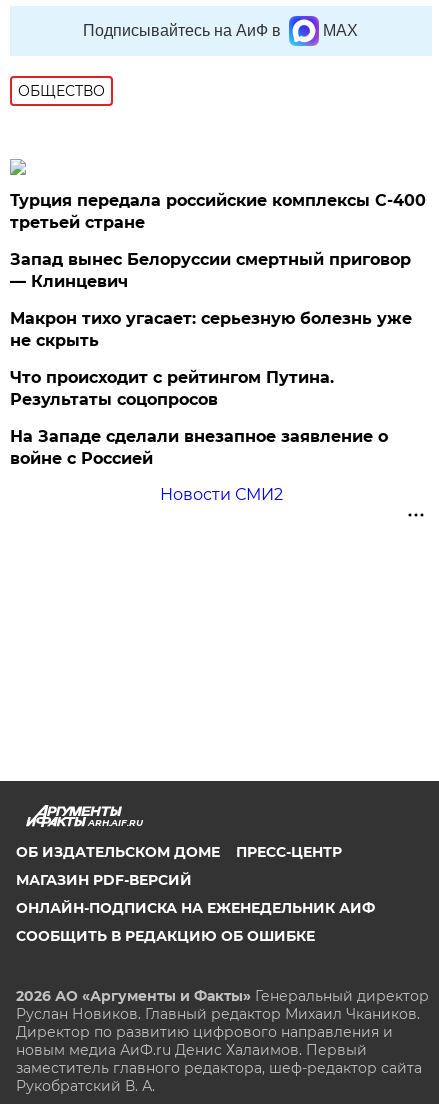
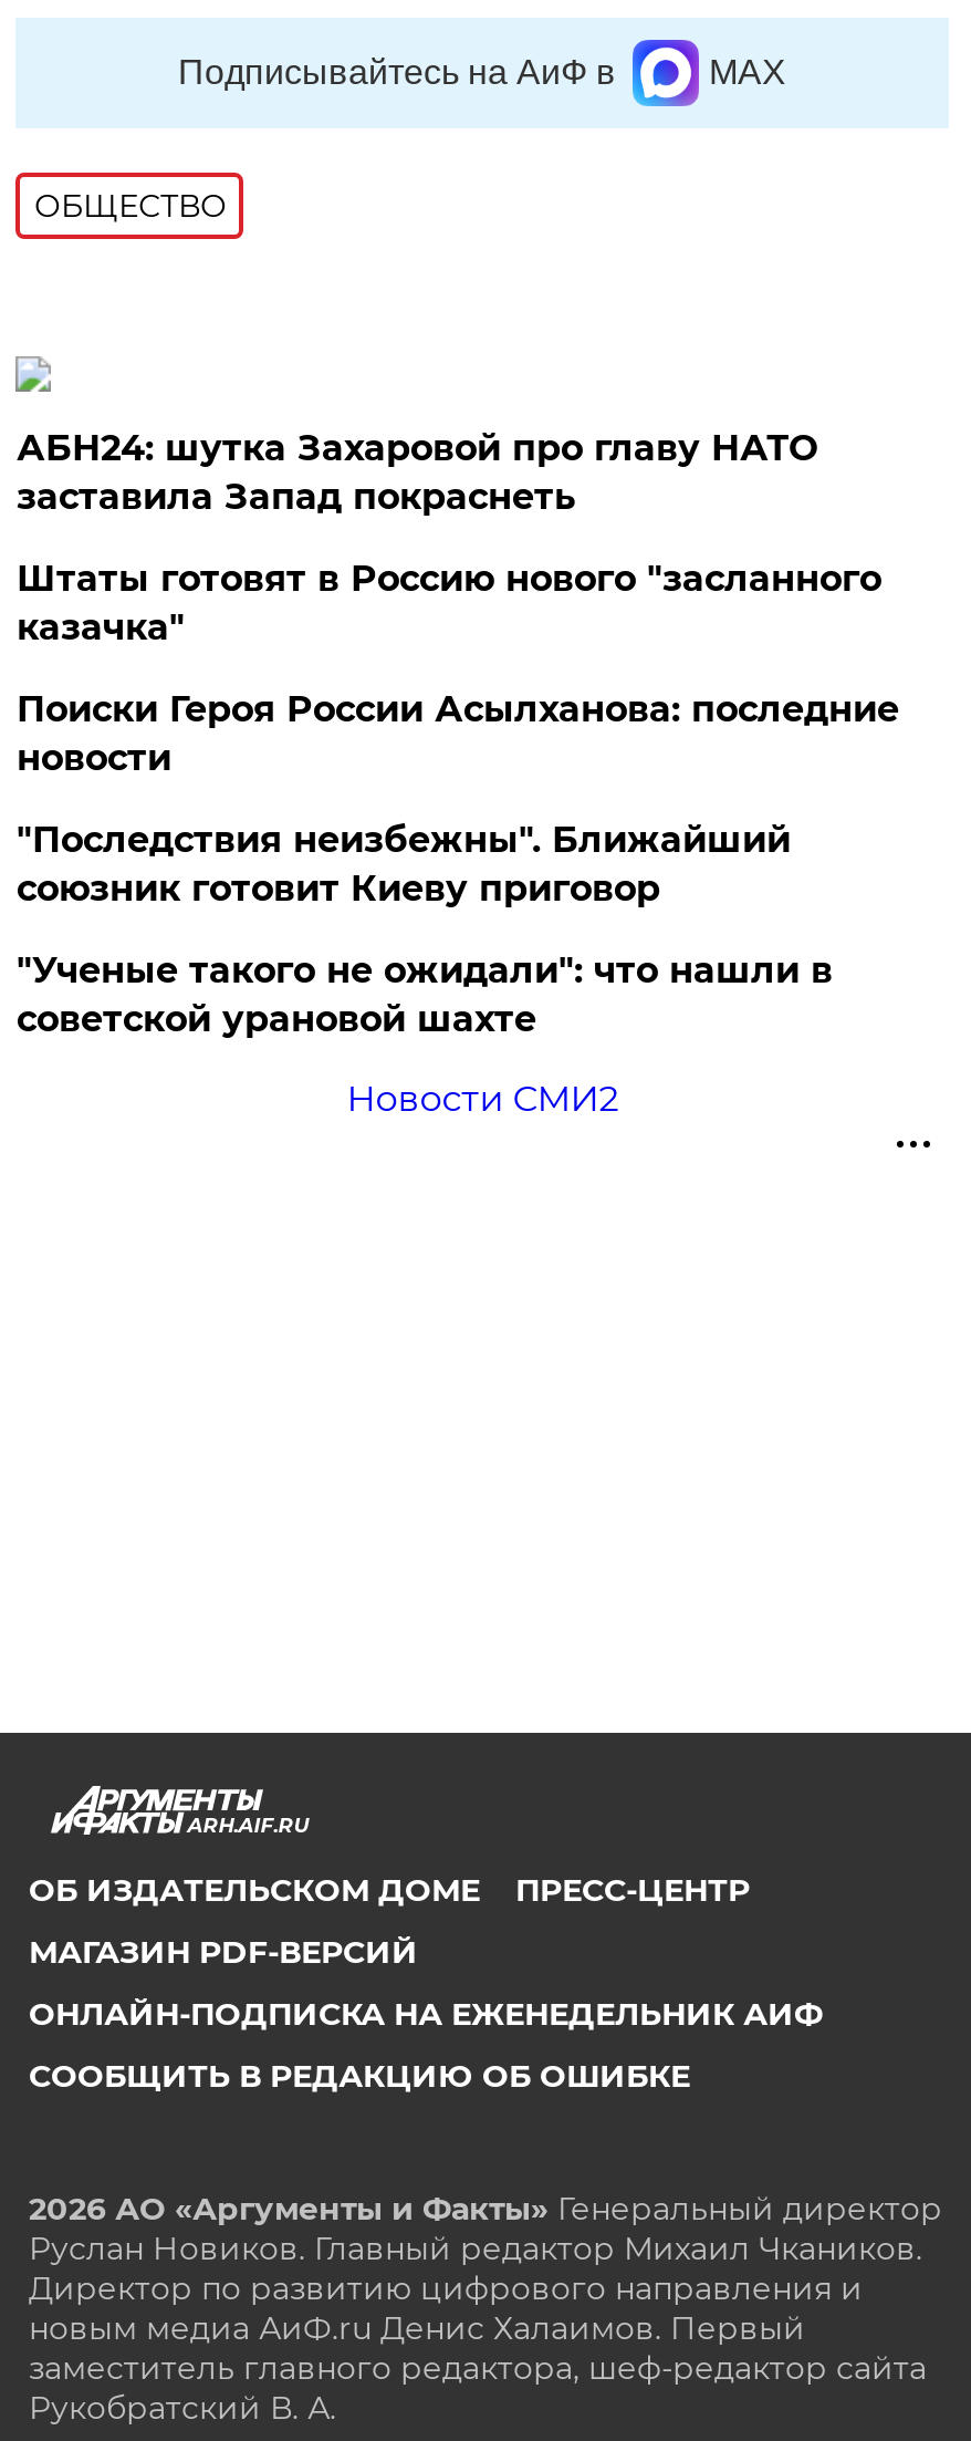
- Турция передала российские комплексы С-400
- третьей стране
+ АБН24: шутка Захаровой про главу НАТО
+ заставила Запад покраснеть

- Запад вынес Белоруссии смертный приговор
- — Клинцевич
+ Штаты готовят в Россию нового "засланного
+ казачка"

- Макрон тихо угасает: серьезную болезнь уже
- не скрыть
+ Поиски Героя России Асылханова: последние
+ новости

- Что происходит с рейтингом Путина.
- Результаты соцопросов
+ "Последствия неизбежны". Ближайший
+ союзник готовит Киеву приговор

- На Западе сделали внезапное заявление о
- войне с Россией
+ "Ученые такого не ожидали": что нашли в
+ советской урановой шахте
